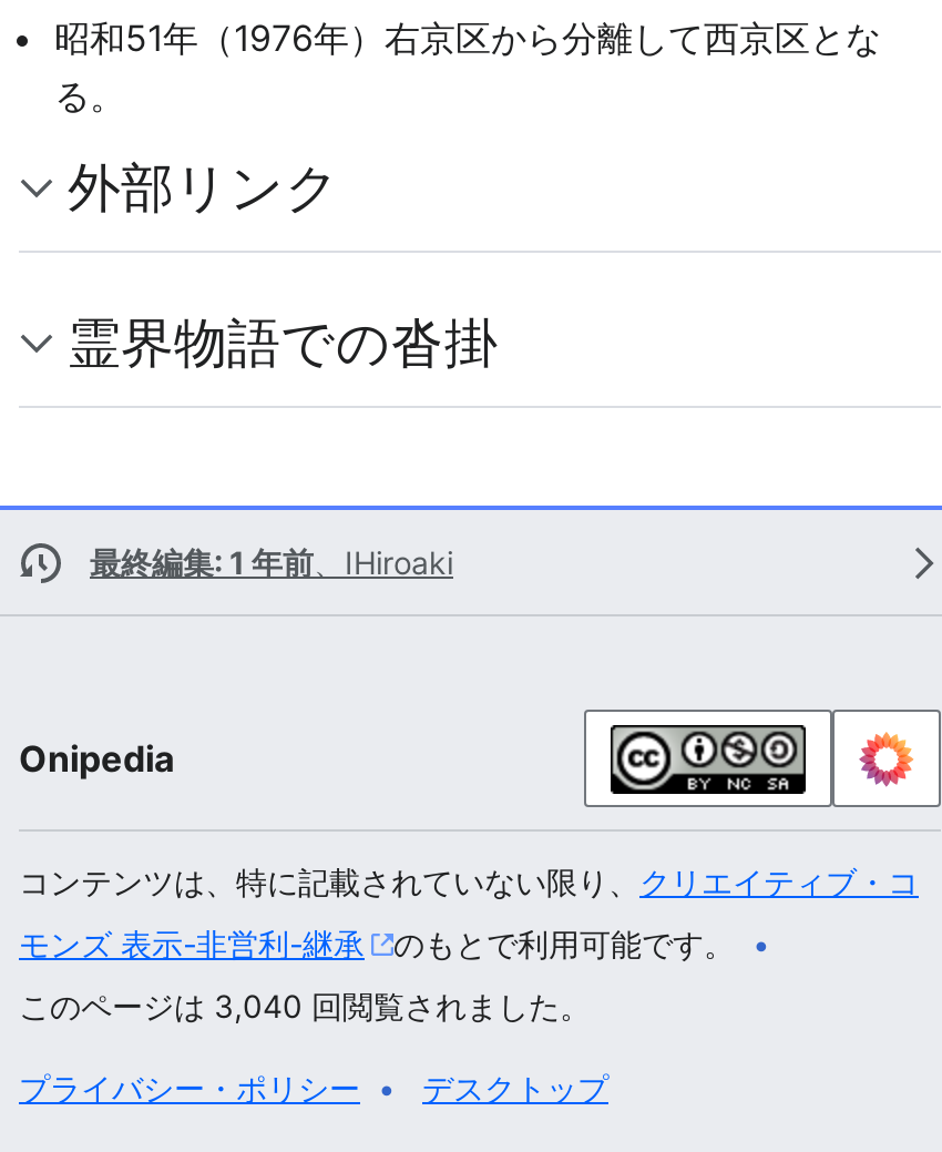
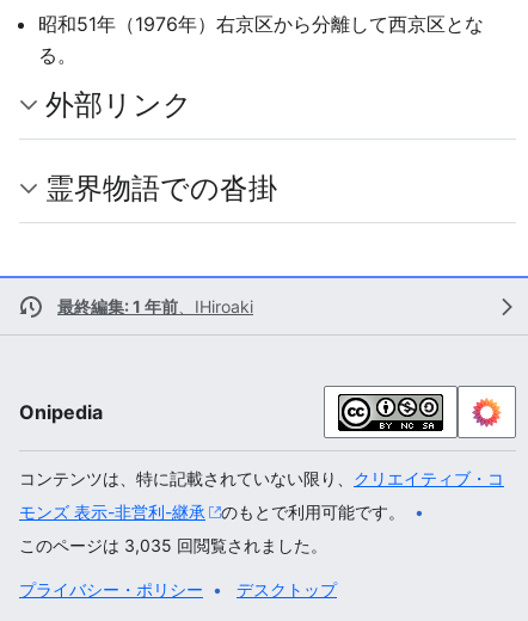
- このページは 3,040 回閲覧されました。
+ このページは 3,035 回閲覧されました。
